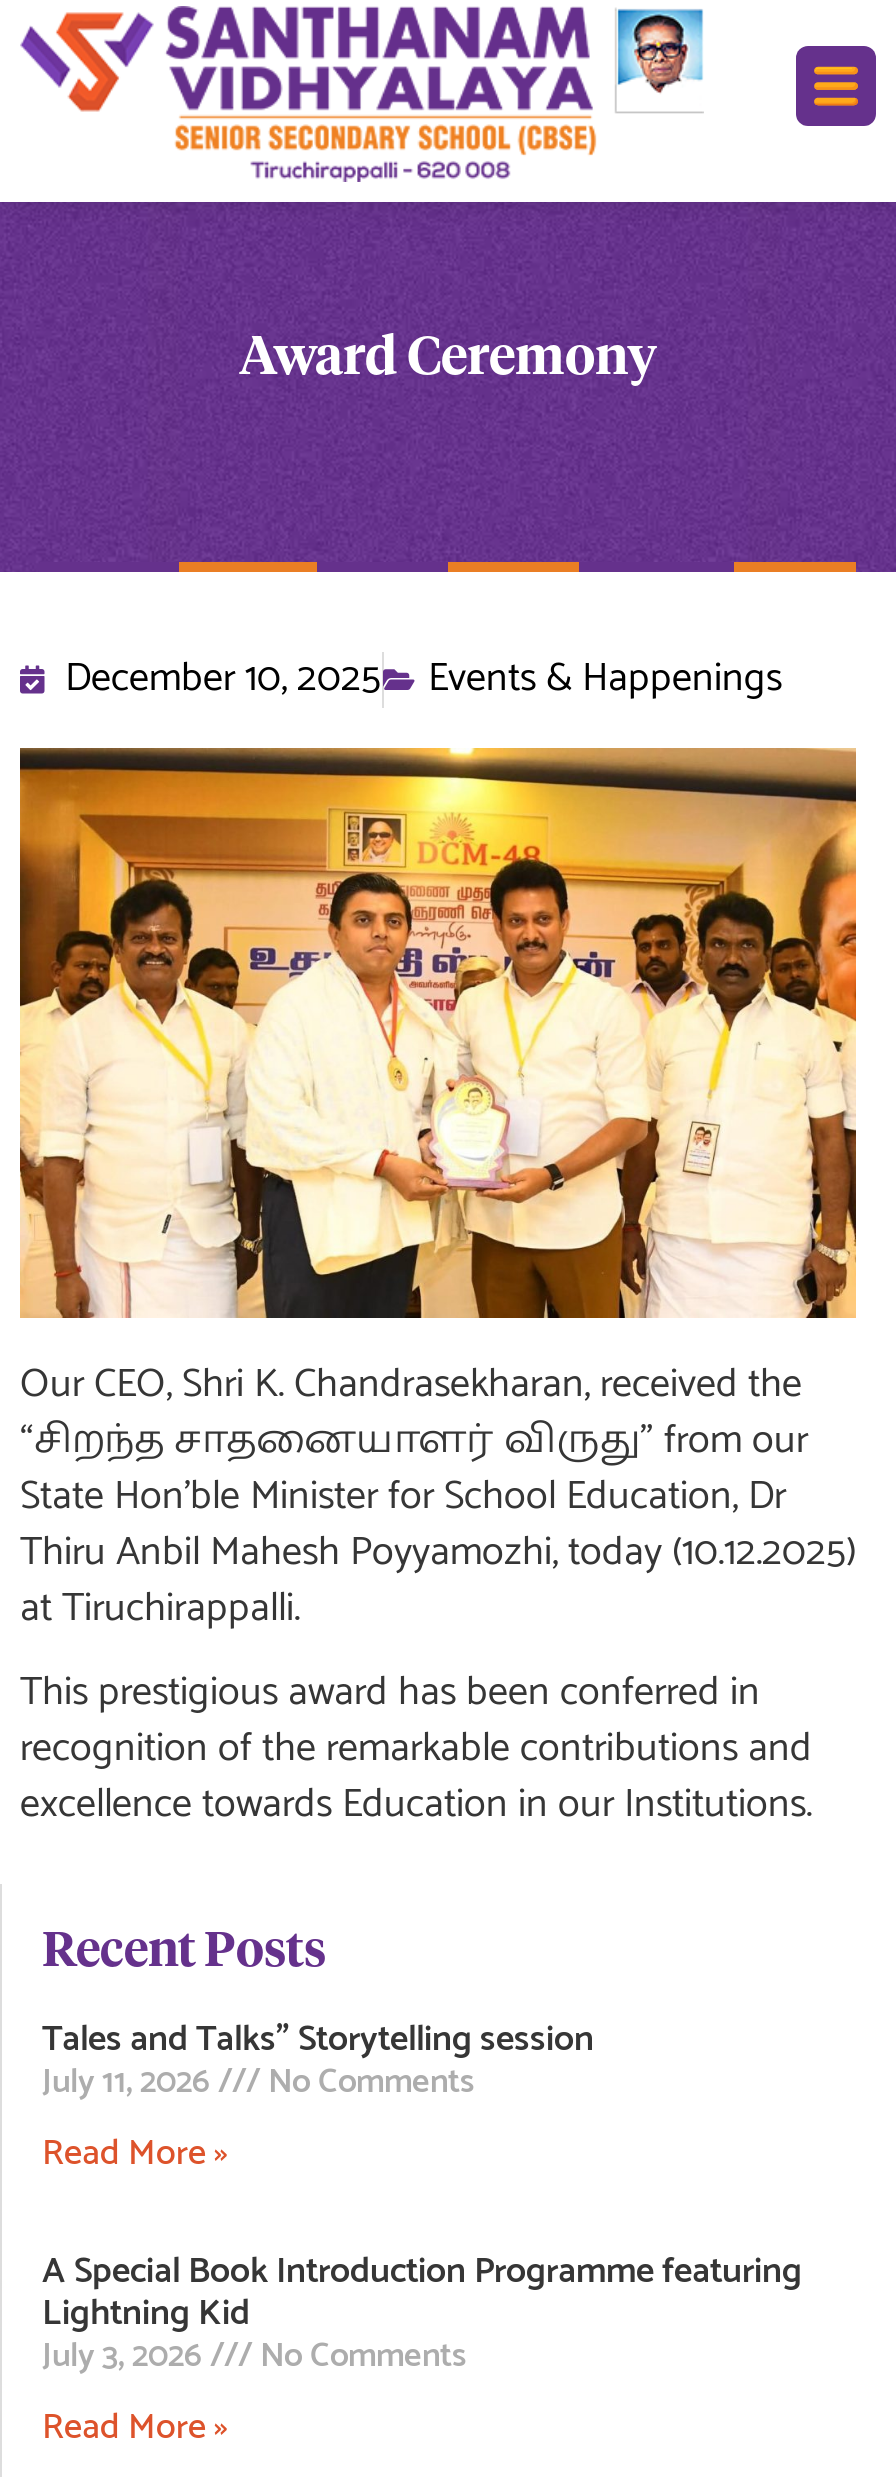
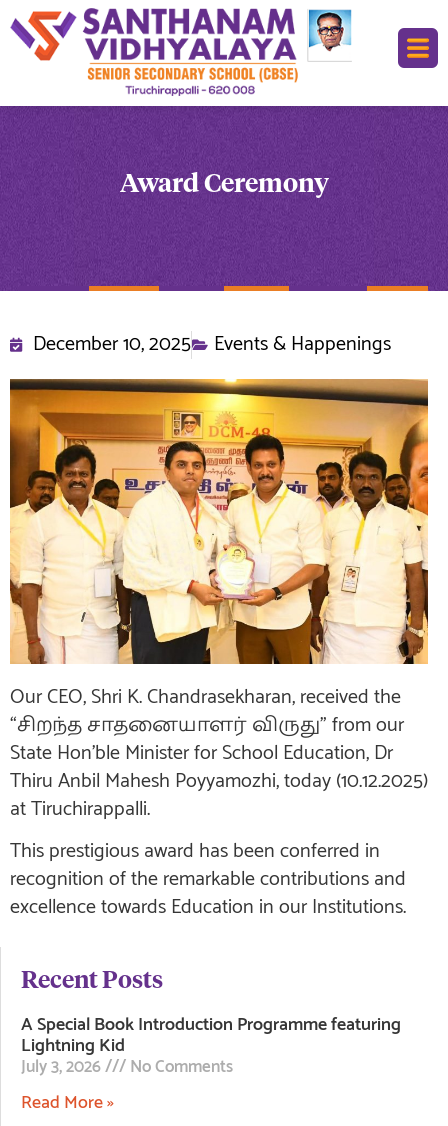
- Tales and Talks” Storytelling session
- July 11, 2026
- No Comments
- Read More »
